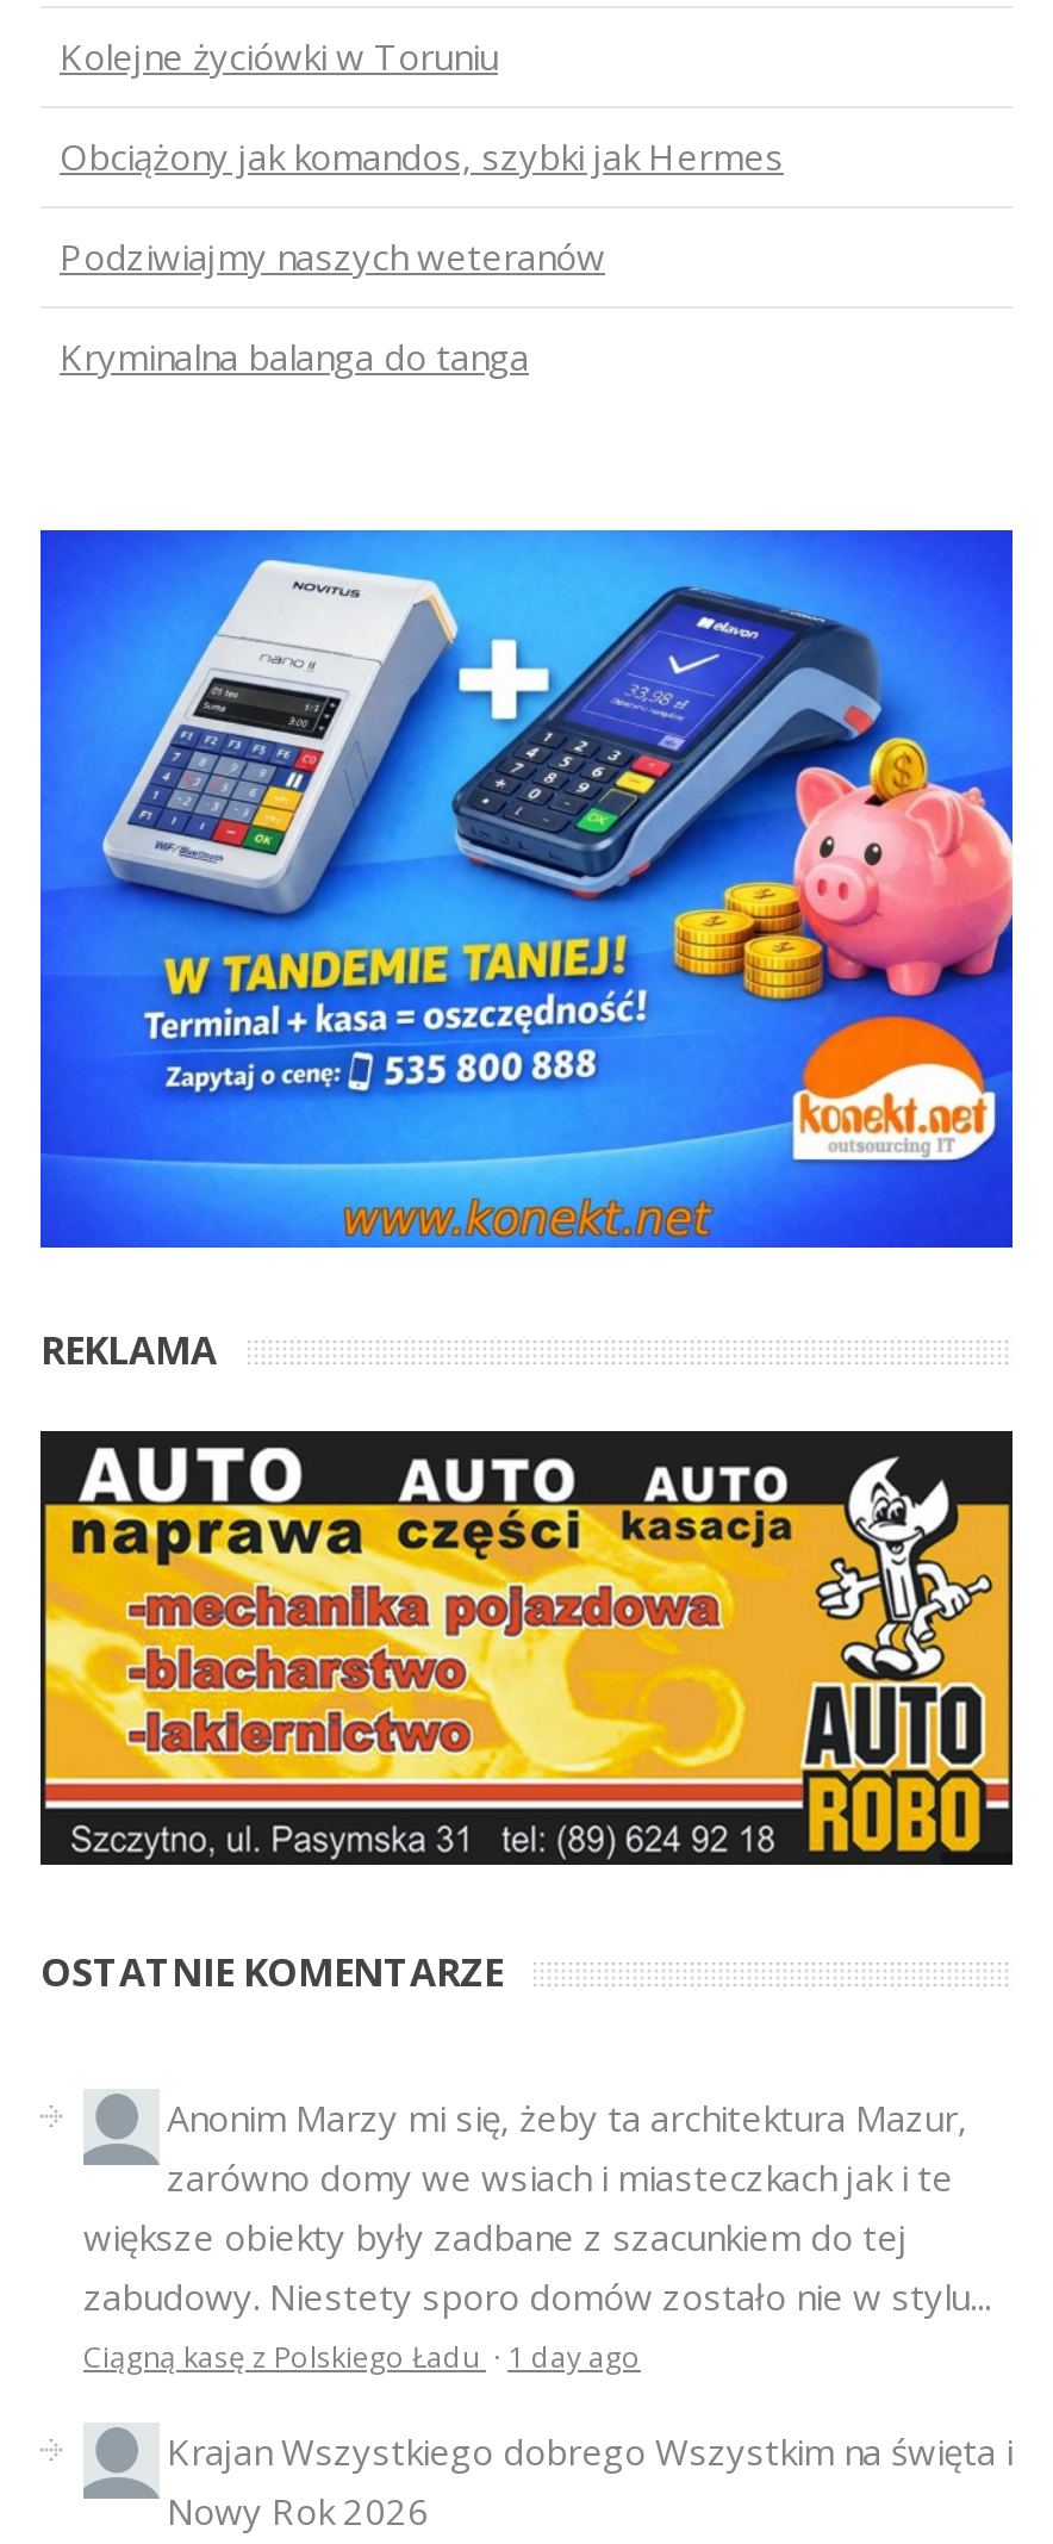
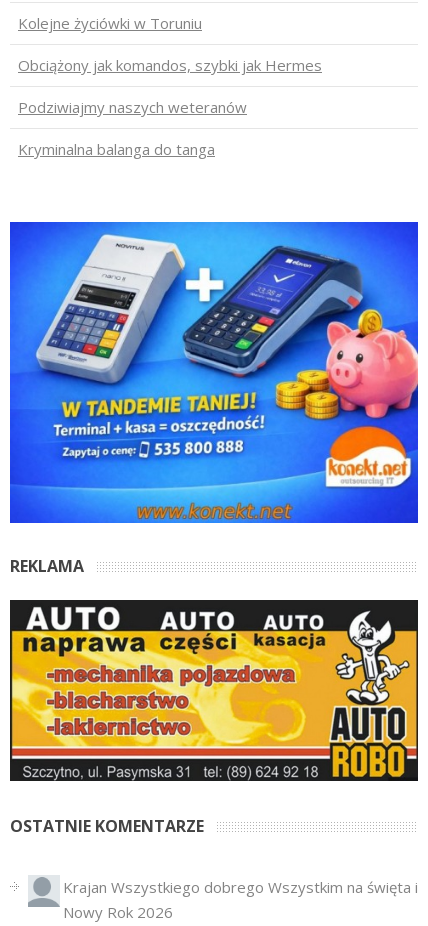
- Anonim Marzy mi się, żeby ta architektura Mazur,
- zarówno domy we wsiach i miasteczkach jak i te
- większe obiekty były zadbane z szacunkiem do tej
- zabudowy. Niestety sporo domów zostało nie w stylu...
- Ciągną kasę z Polskiego Ładu · 1 day ago
